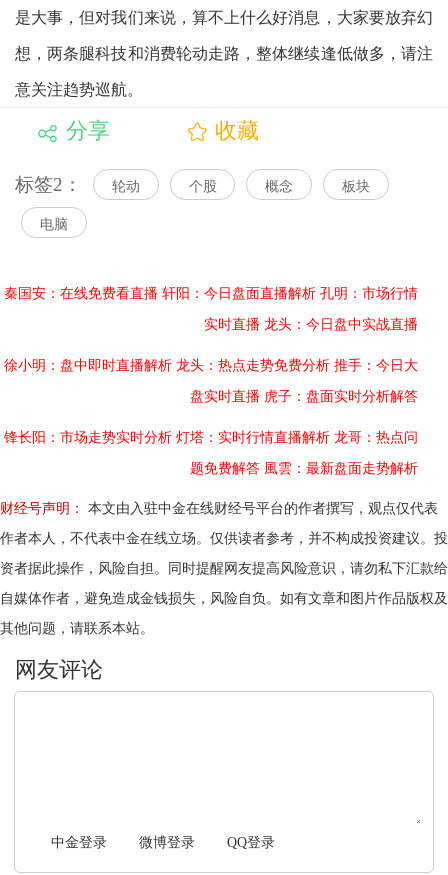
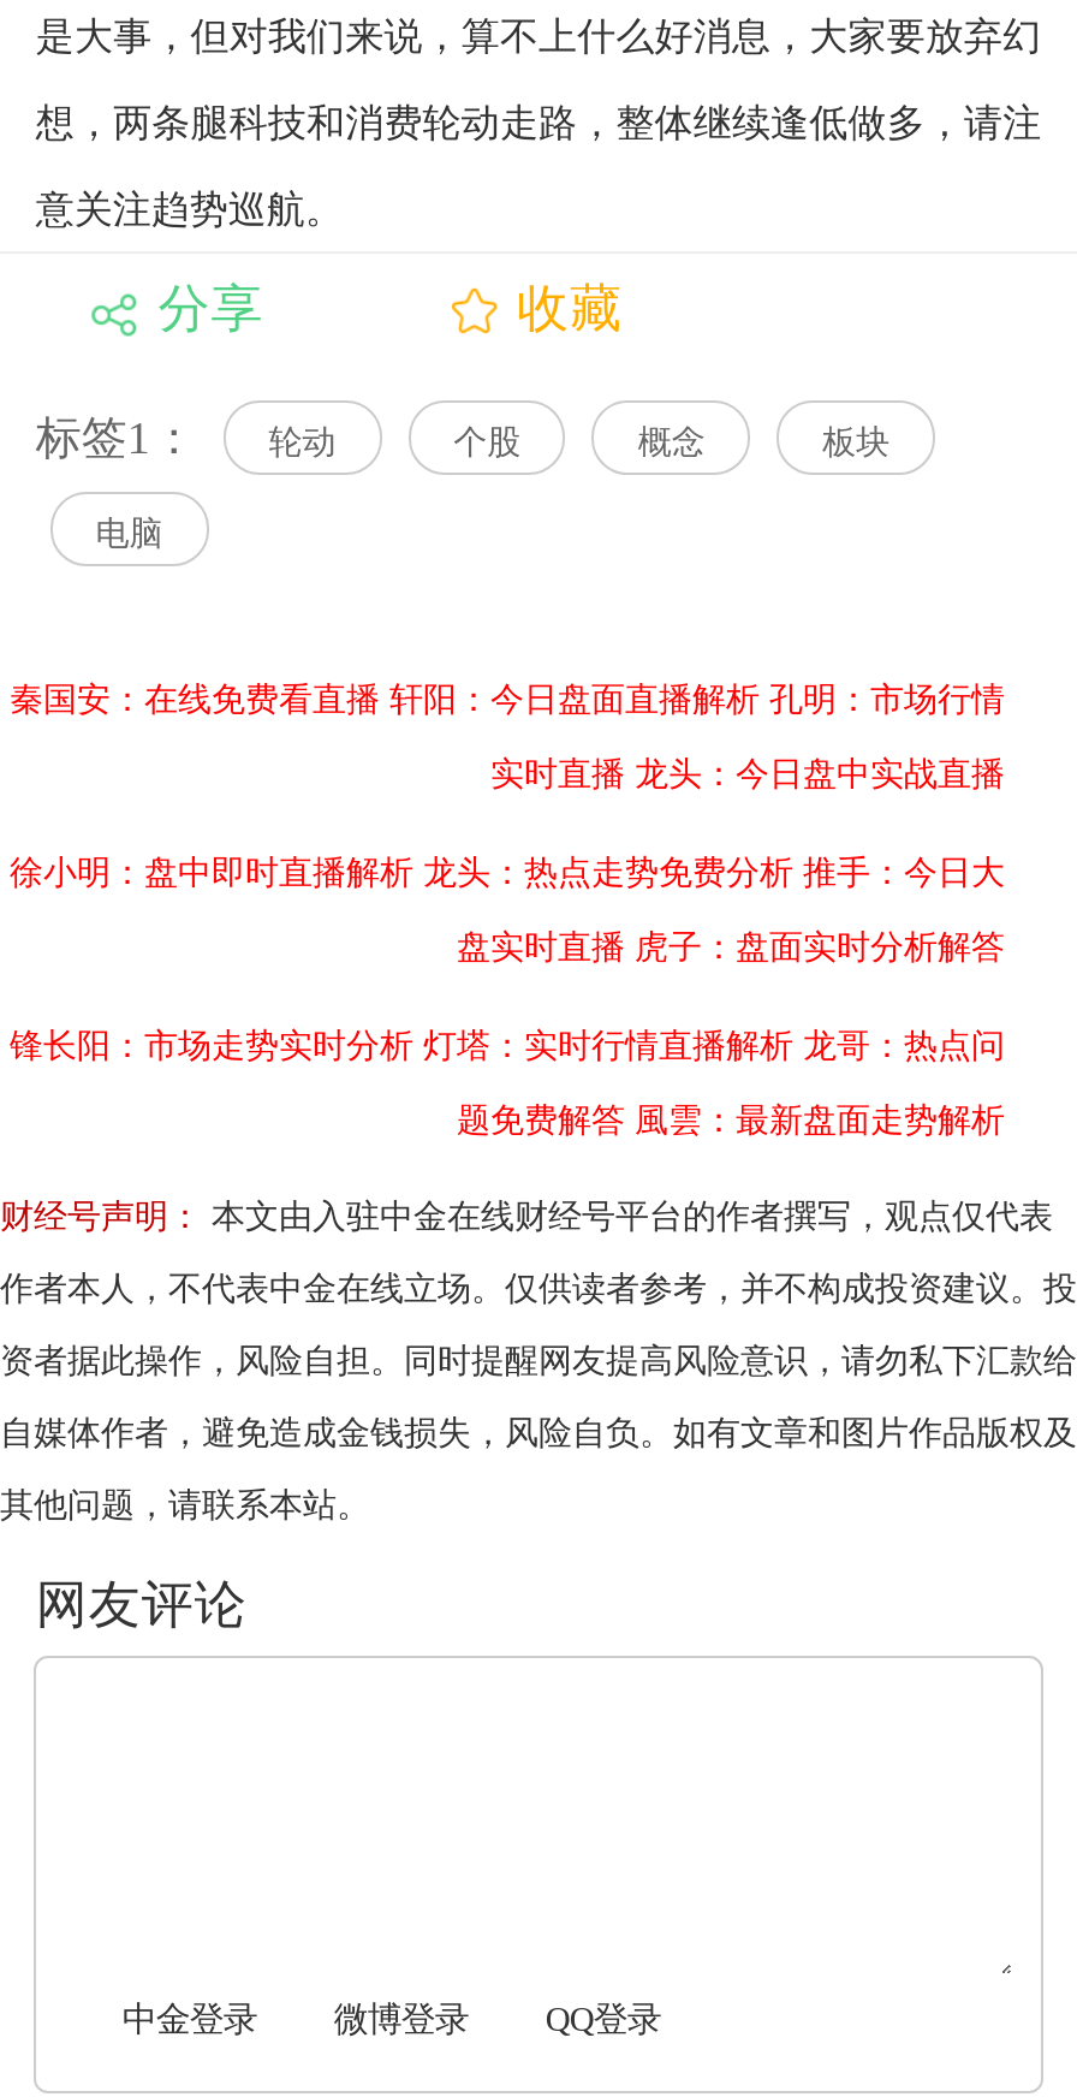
- 标签2： 轮动
+ 标签1： 轮动
